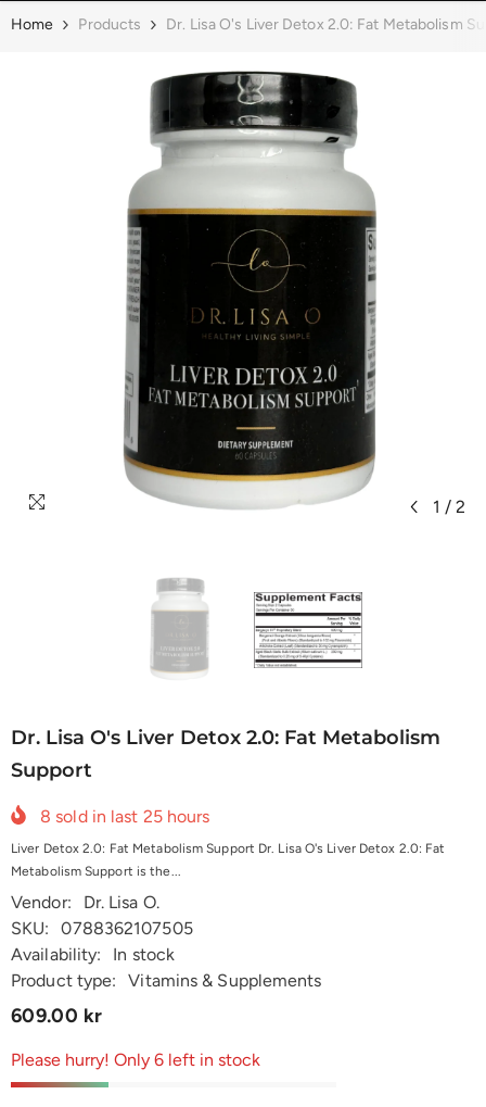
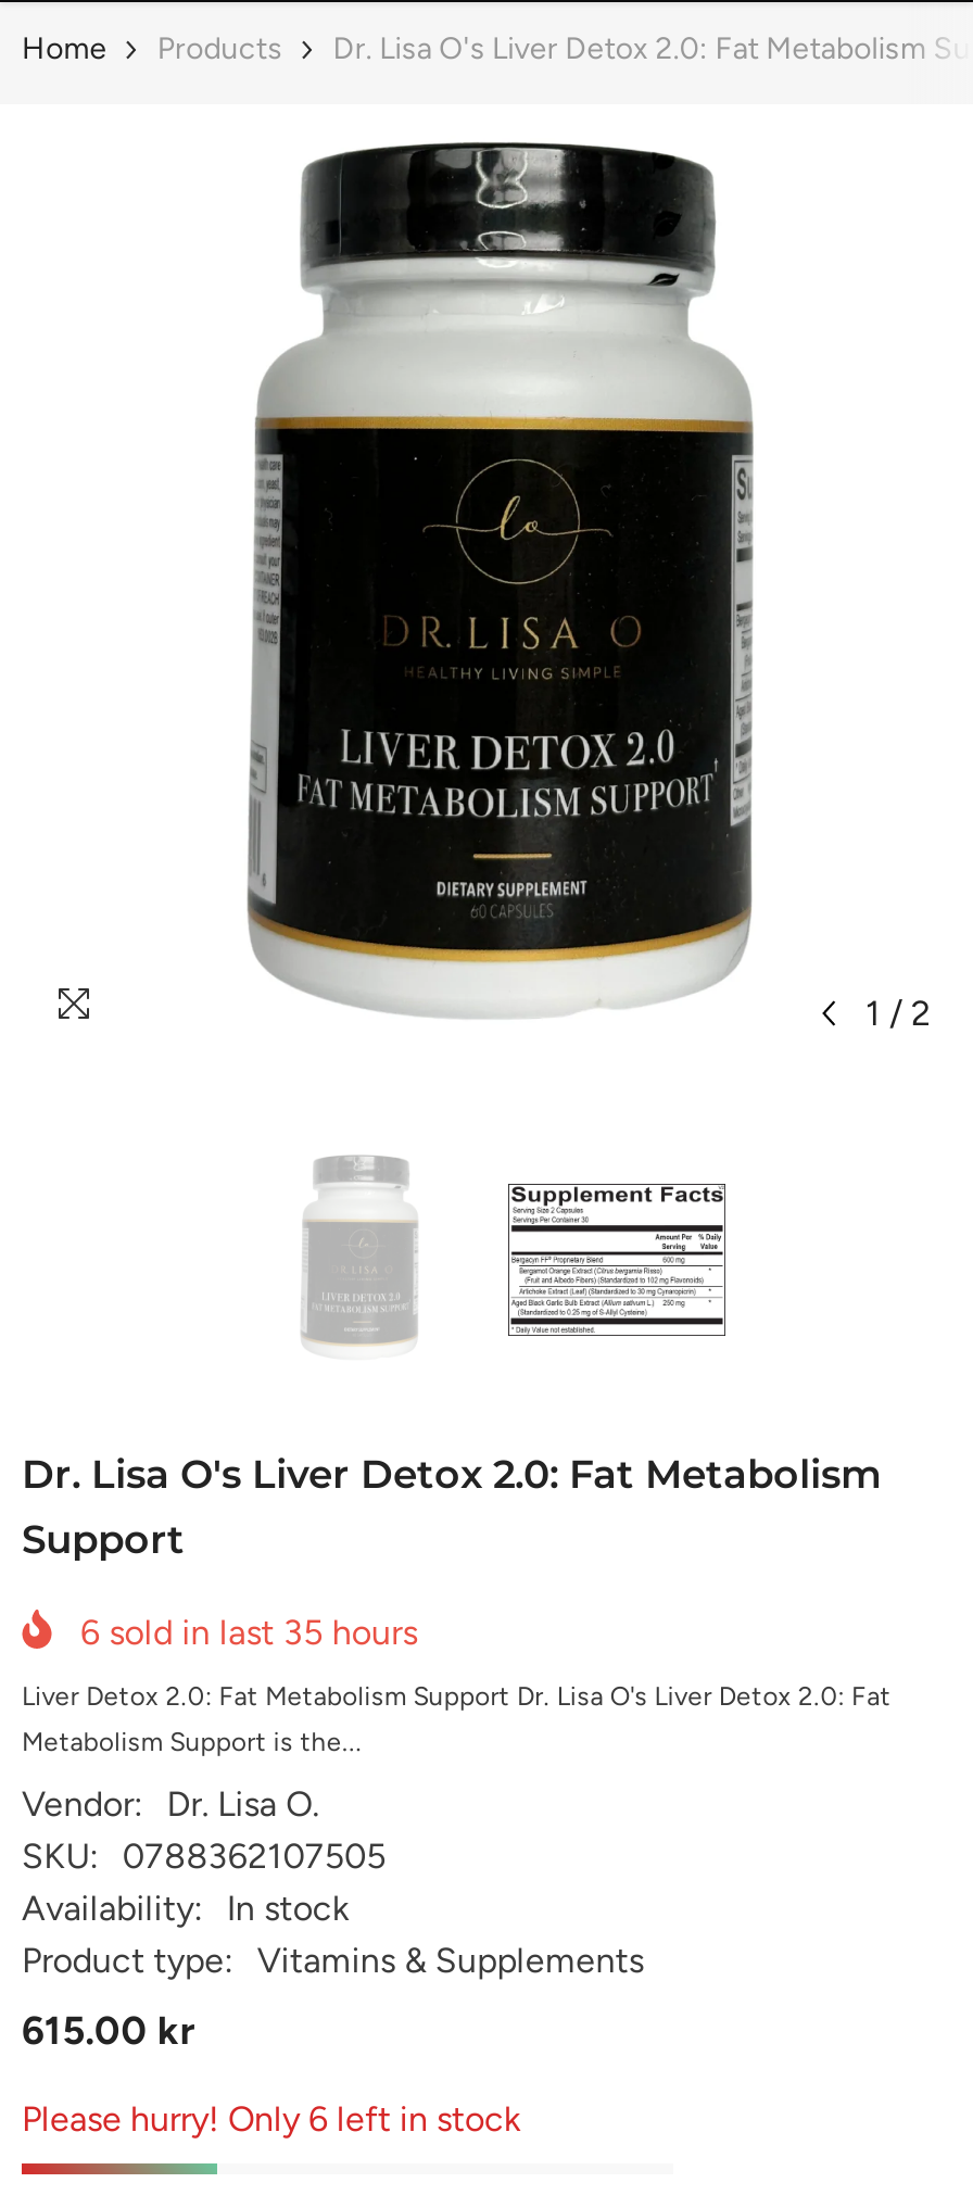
- 8 sold in last 25 hours
+ 6 sold in last 35 hours

- 609.00 kr
+ 615.00 kr
